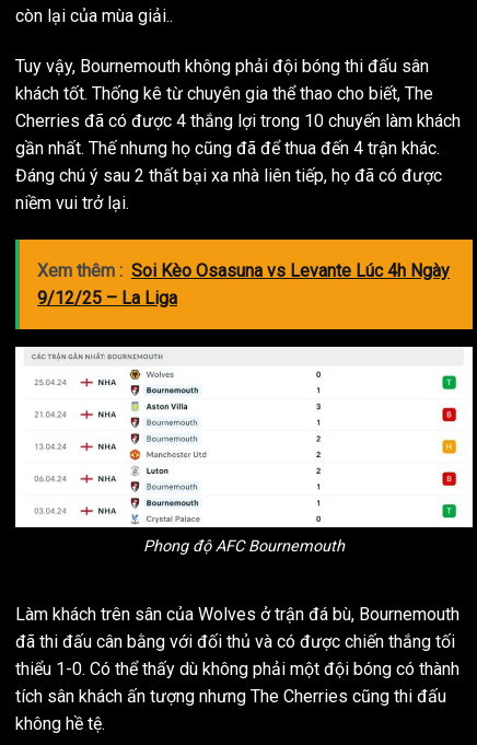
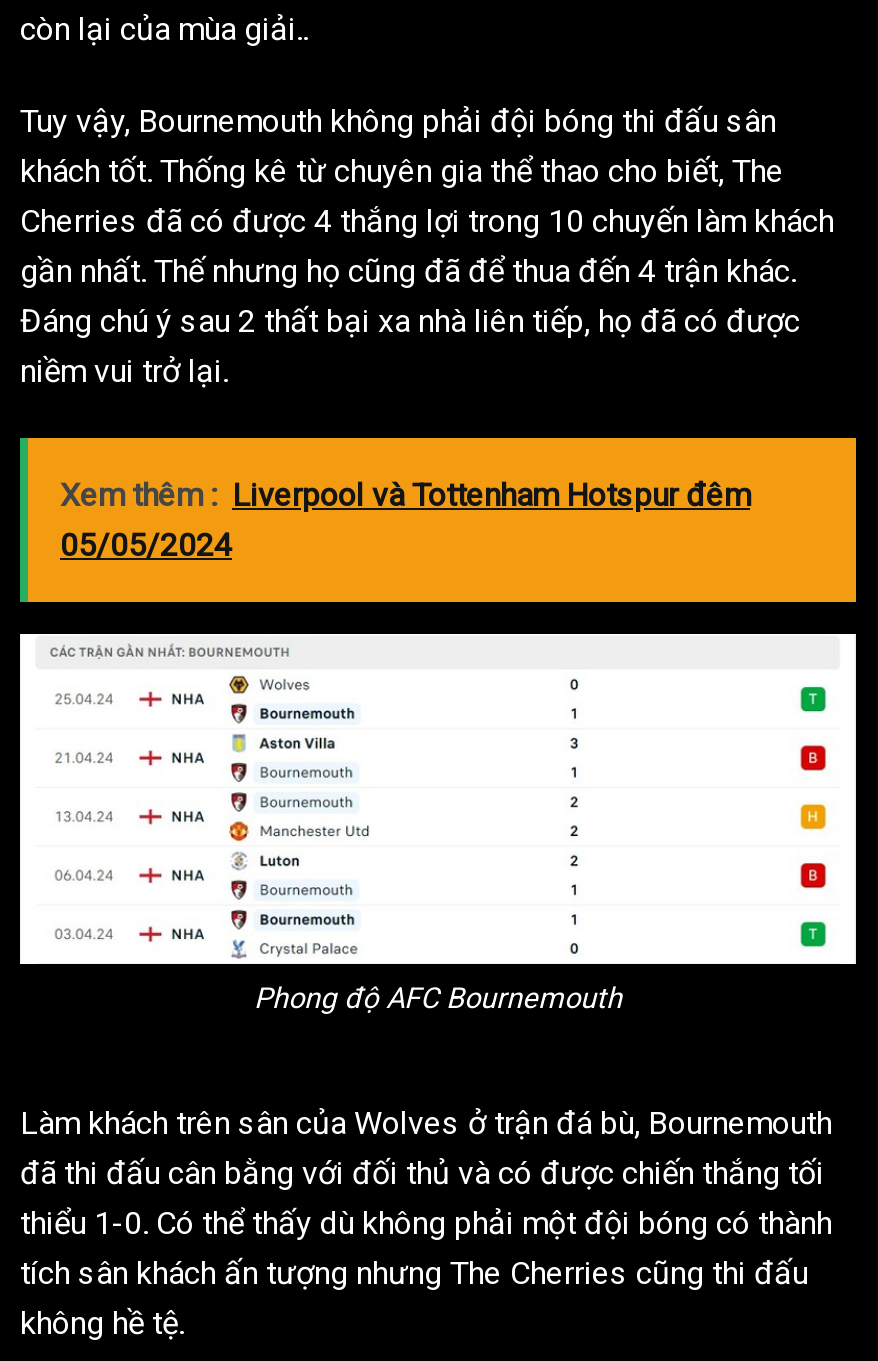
- Xem thêm : Soi Kèo Osasuna vs Levante Lúc 4h Ngày
- 9/12/25 – La Liga
+ Xem thêm : Liverpool và Tottenham Hotspur đêm
+ 05/05/2024
